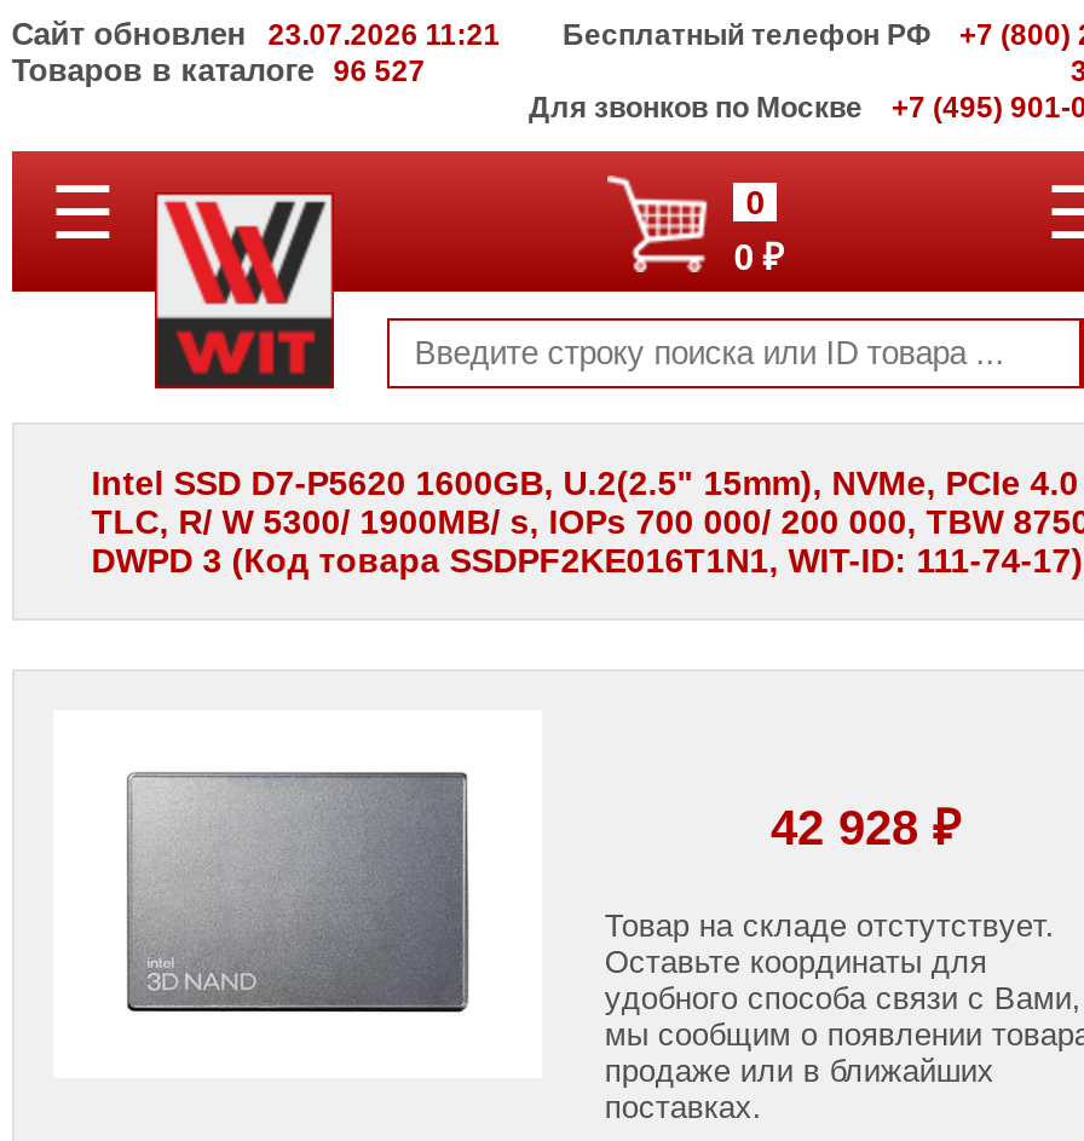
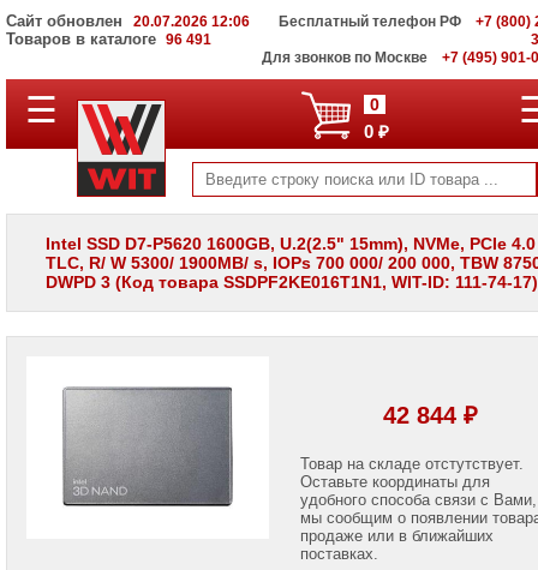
- Сайт обновлен 23.07.2026 11:21
+ Сайт обновлен 20.07.2026 12:06

- Товаров в каталоге 96 527
+ Товаров в каталоге 96 491

- 42 928 ₽
+ 42 844 ₽
